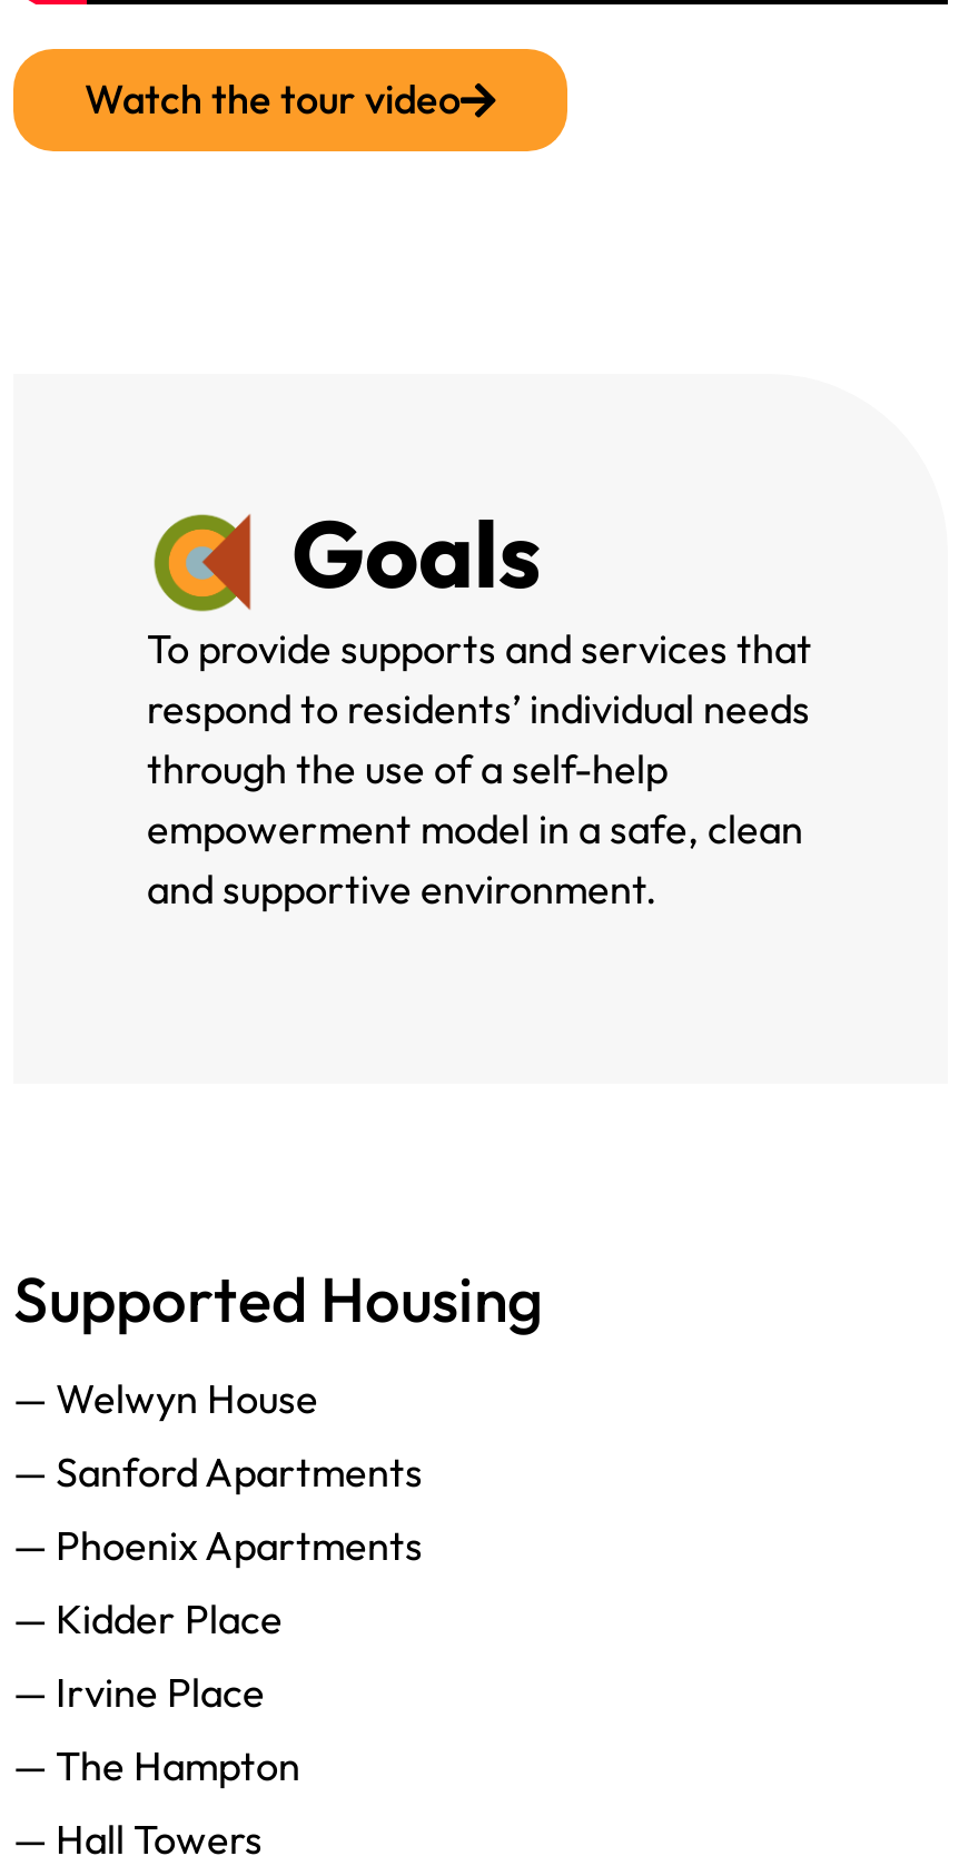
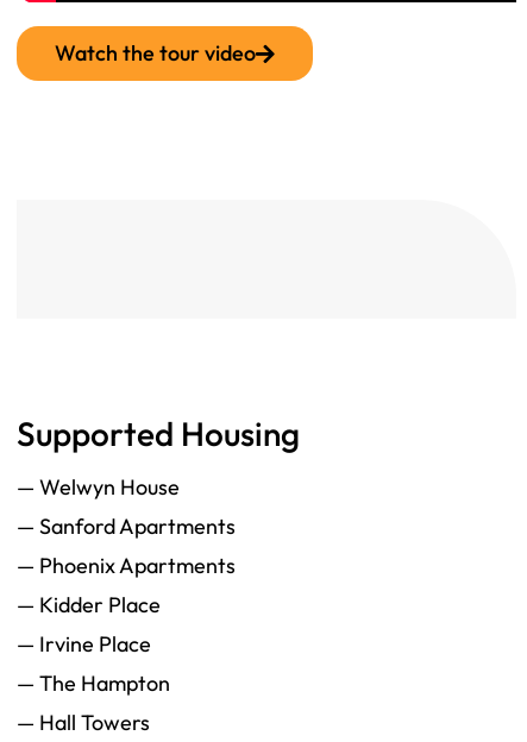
- [image]
- Goals
- To provide supports and services that
- respond to residents’ individual needs
- through the use of a self-help
- empowerment model in a safe, clean
- and supportive environment.
